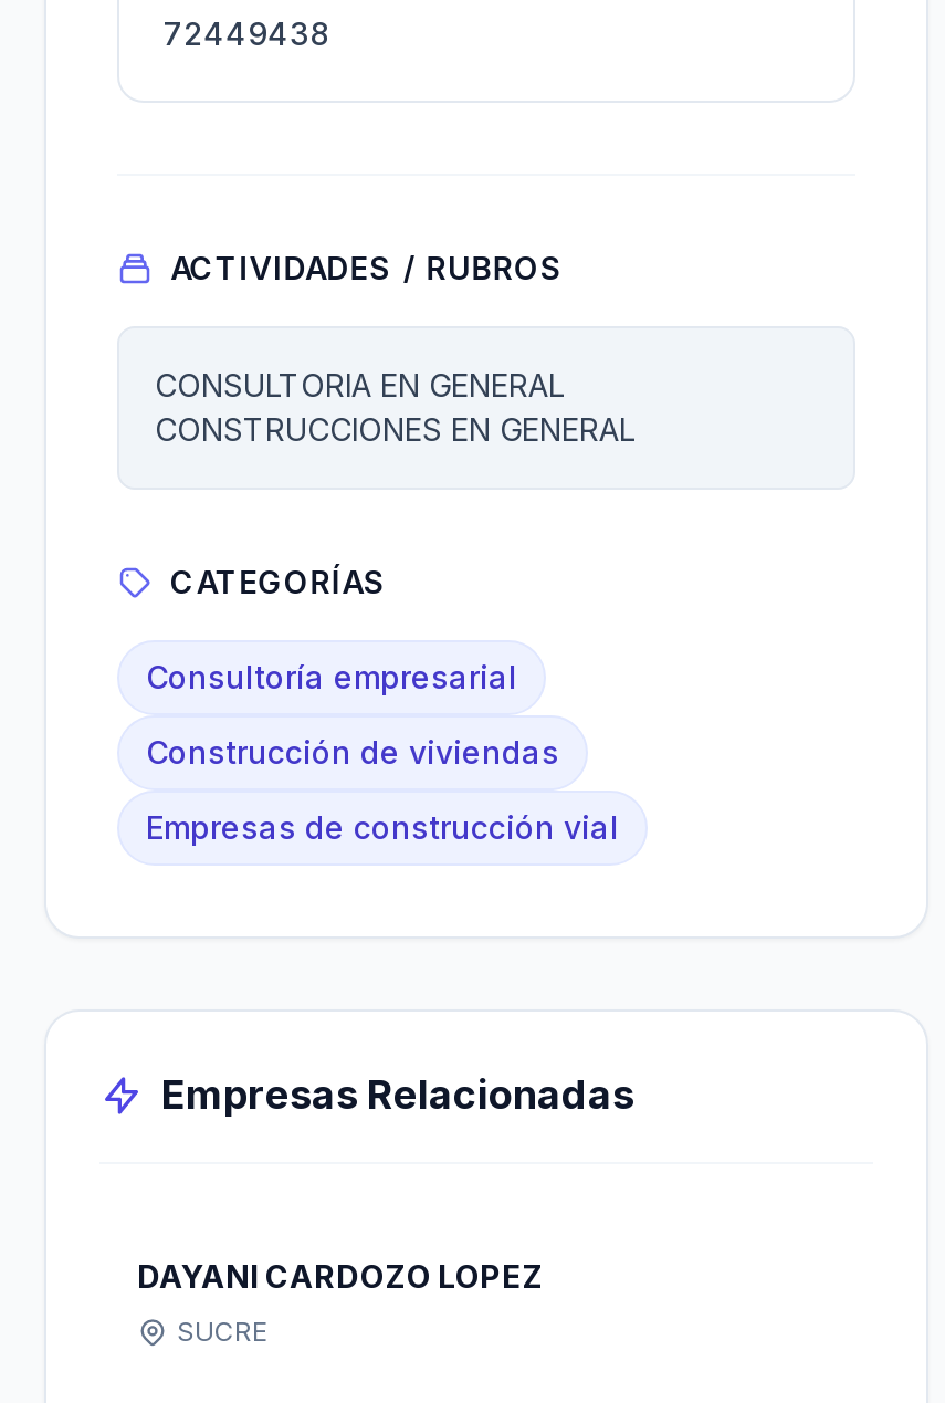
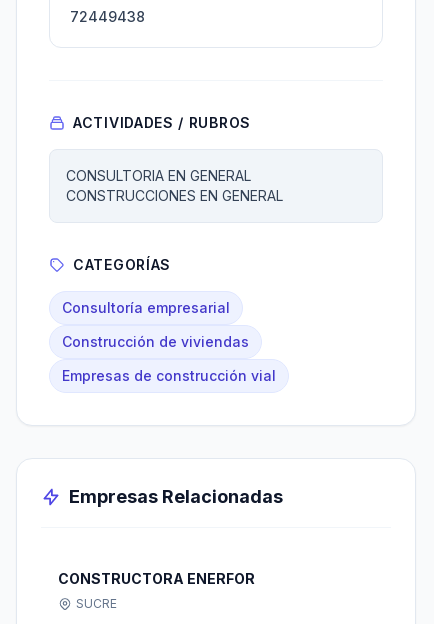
- DAYANI CARDOZO LOPEZ
+ CONSTRUCTORA ENERFOR
